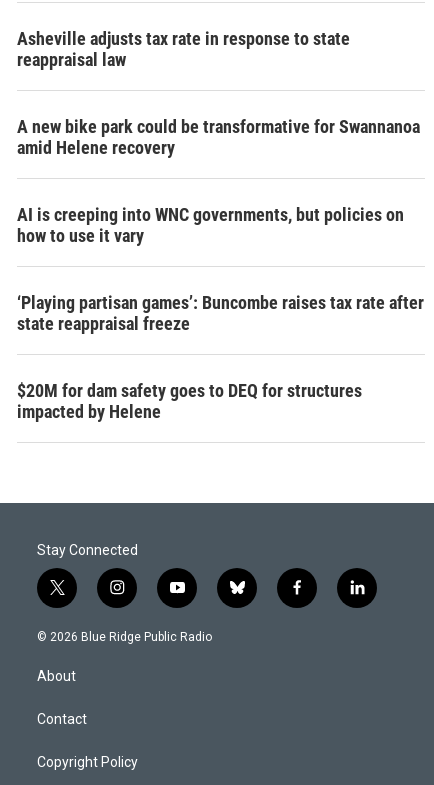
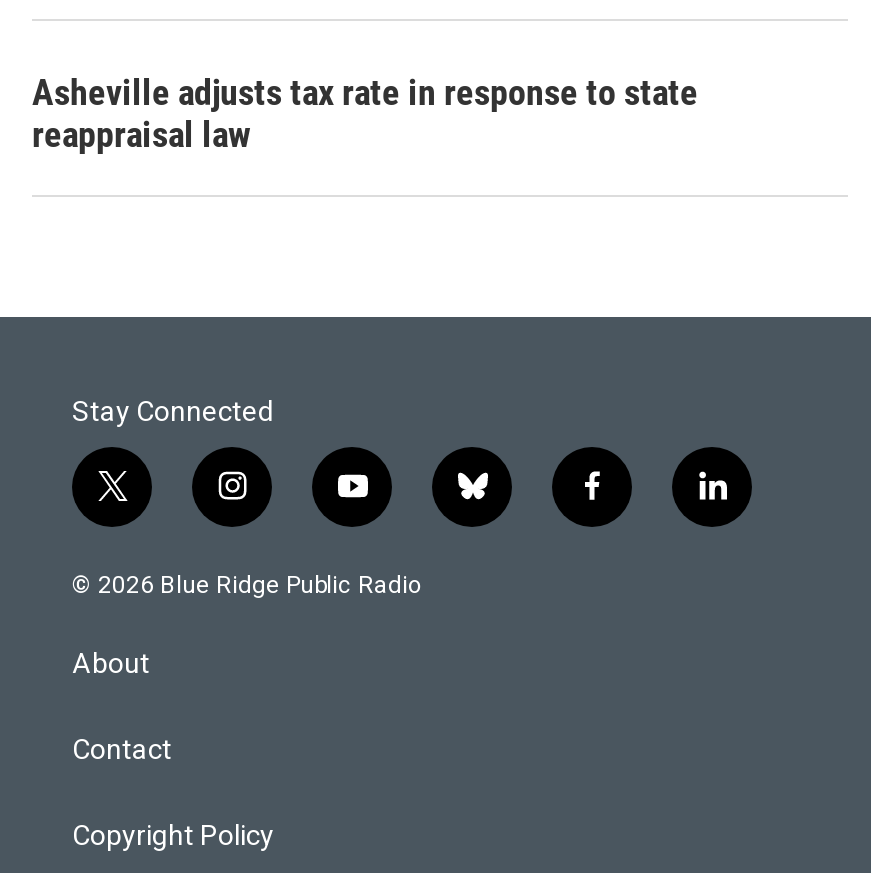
- A new bike park could be transformative for Swannanoa
- amid Helene recovery
- AI is creeping into WNC governments, but policies on
- how to use it vary
- ‘Playing partisan games’: Buncombe raises tax rate after
- state reappraisal freeze
- $20M for dam safety goes to DEQ for structures
- impacted by Helene
